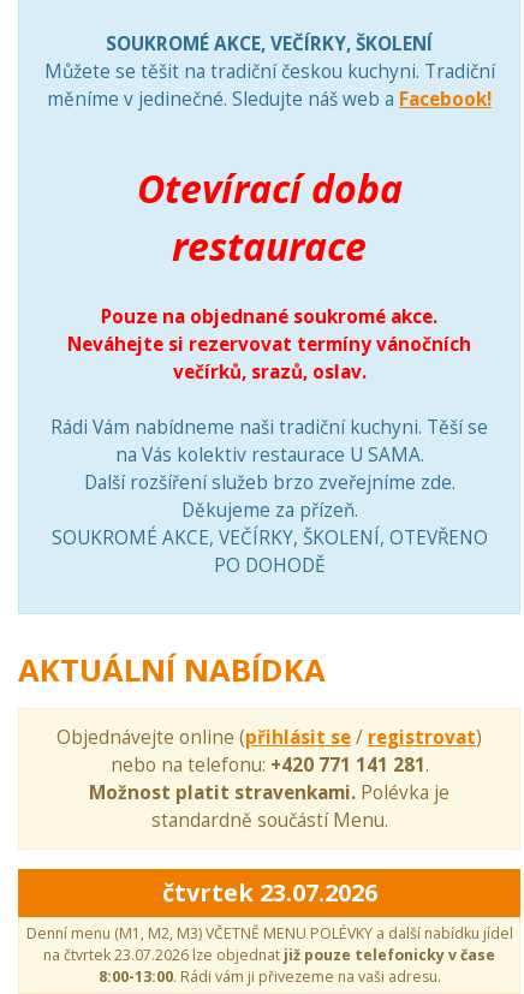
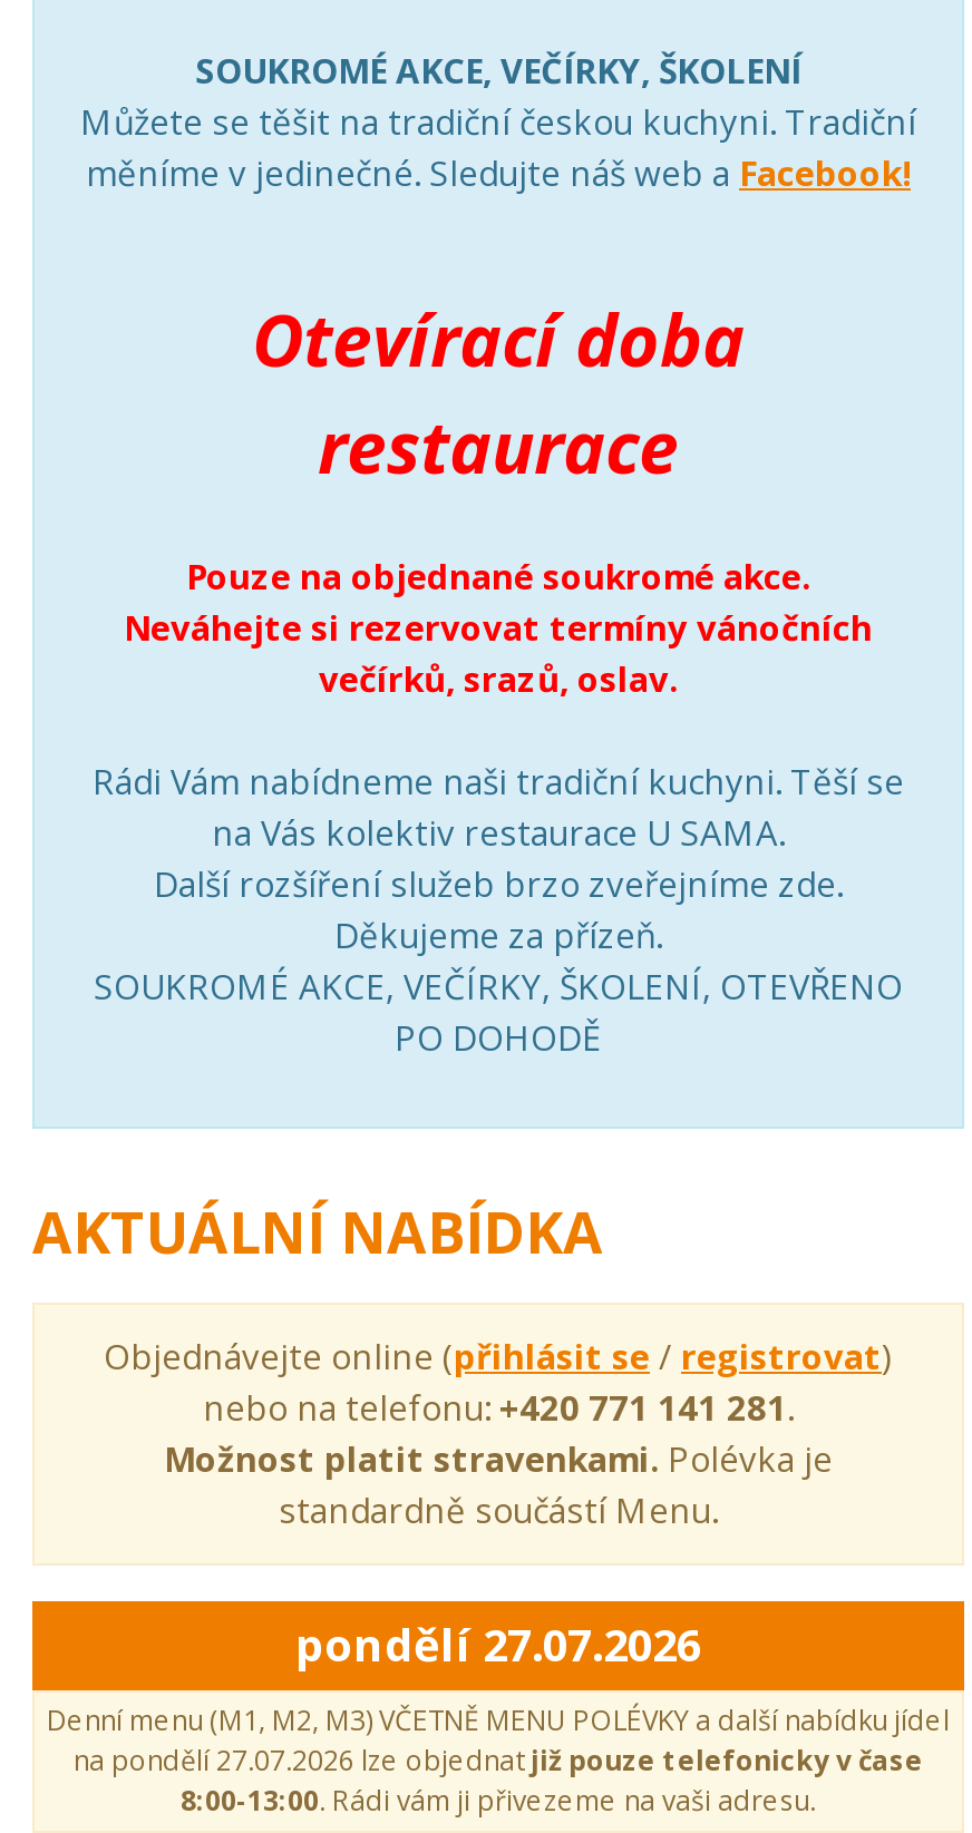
- čtvrtek 23.07.2026
+ pondělí 27.07.2026

- na čtvrtek 23.07.2026 lze objednat již pouze telefonicky v čase
+ na pondělí 27.07.2026 lze objednat již pouze telefonicky v čase
